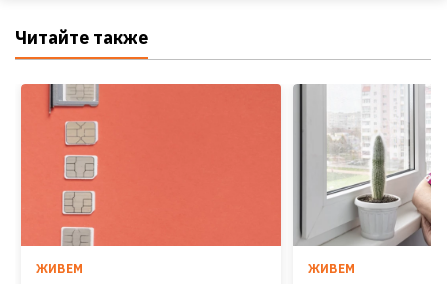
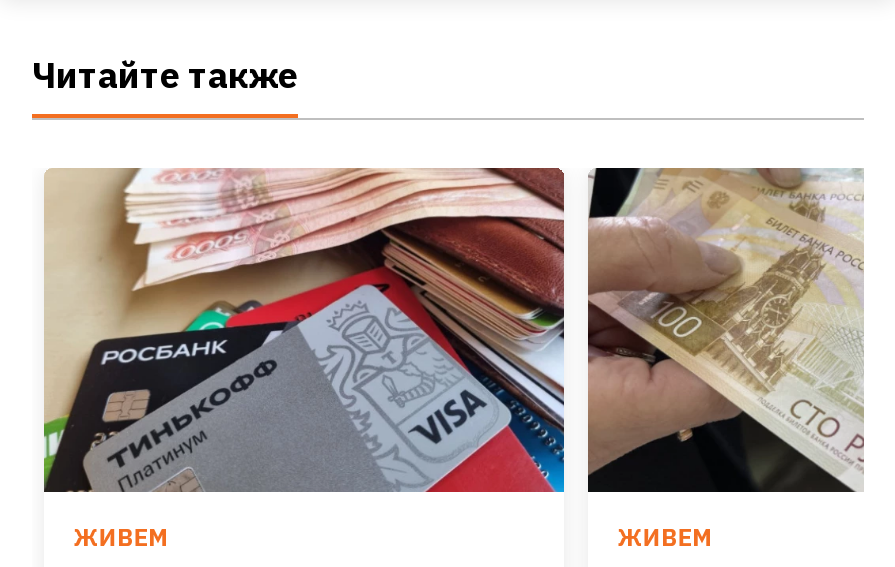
- [image]
+ [image]

- [image]
+ [image]
